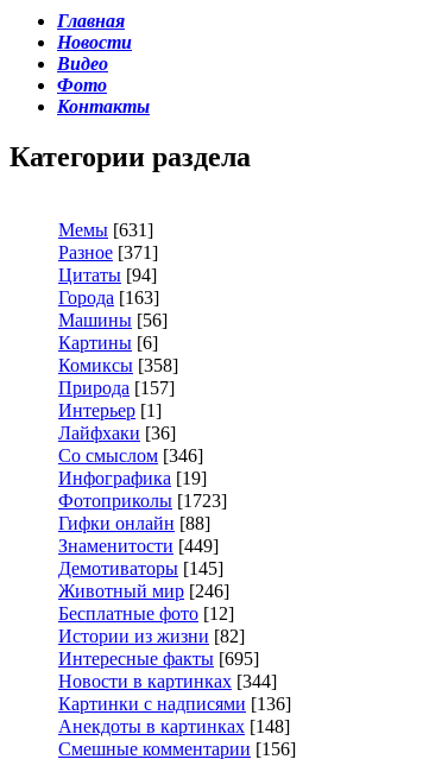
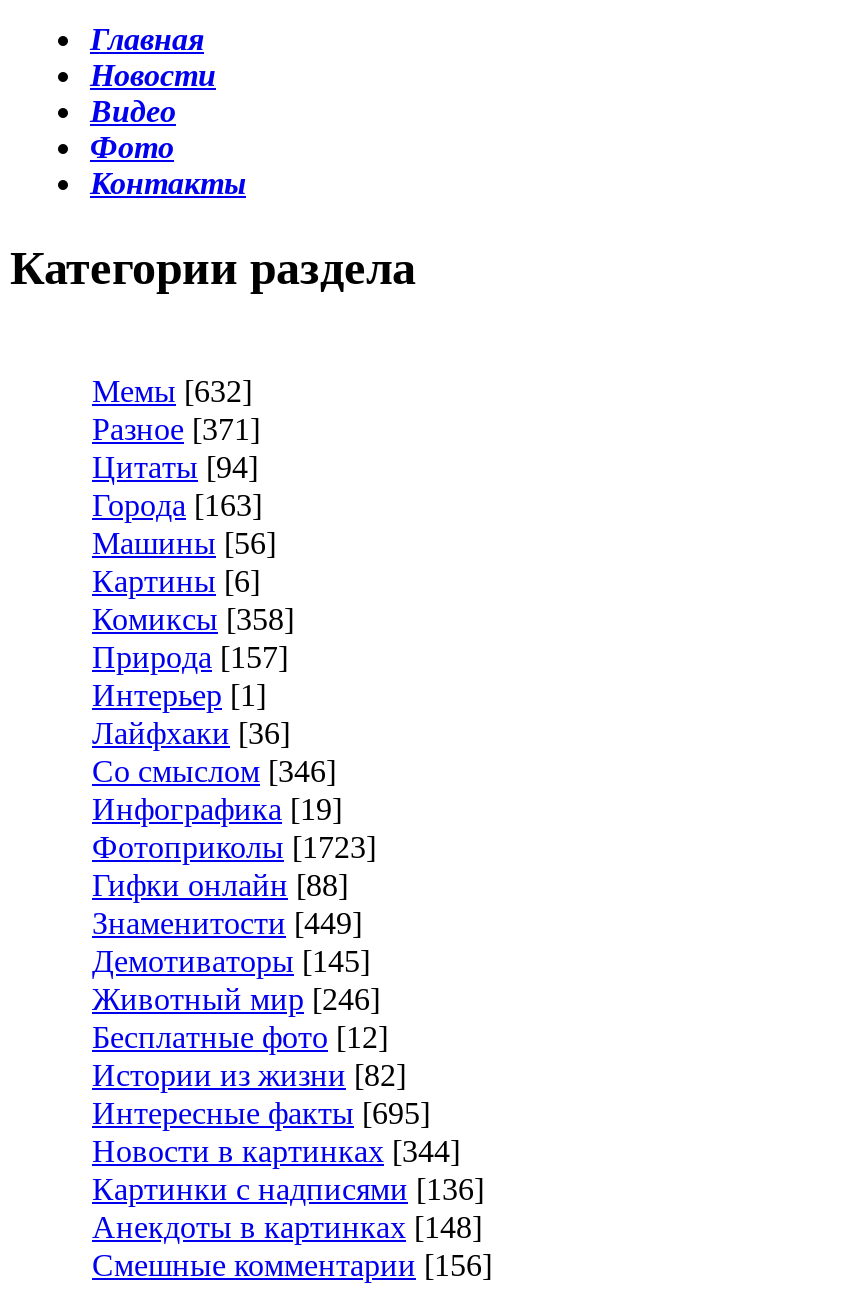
- Мемы [631]
+ Мемы [632]
